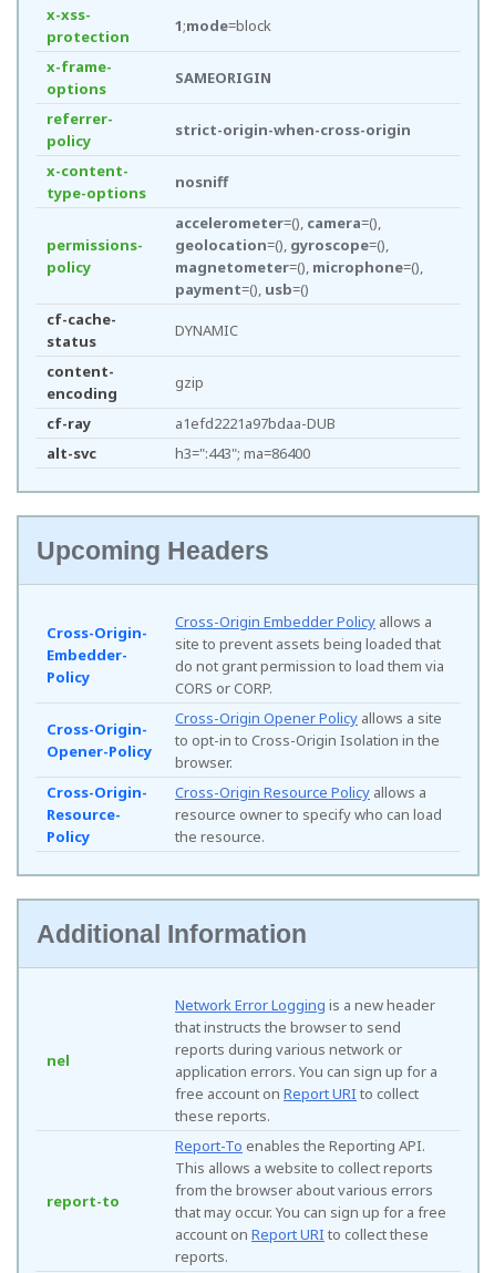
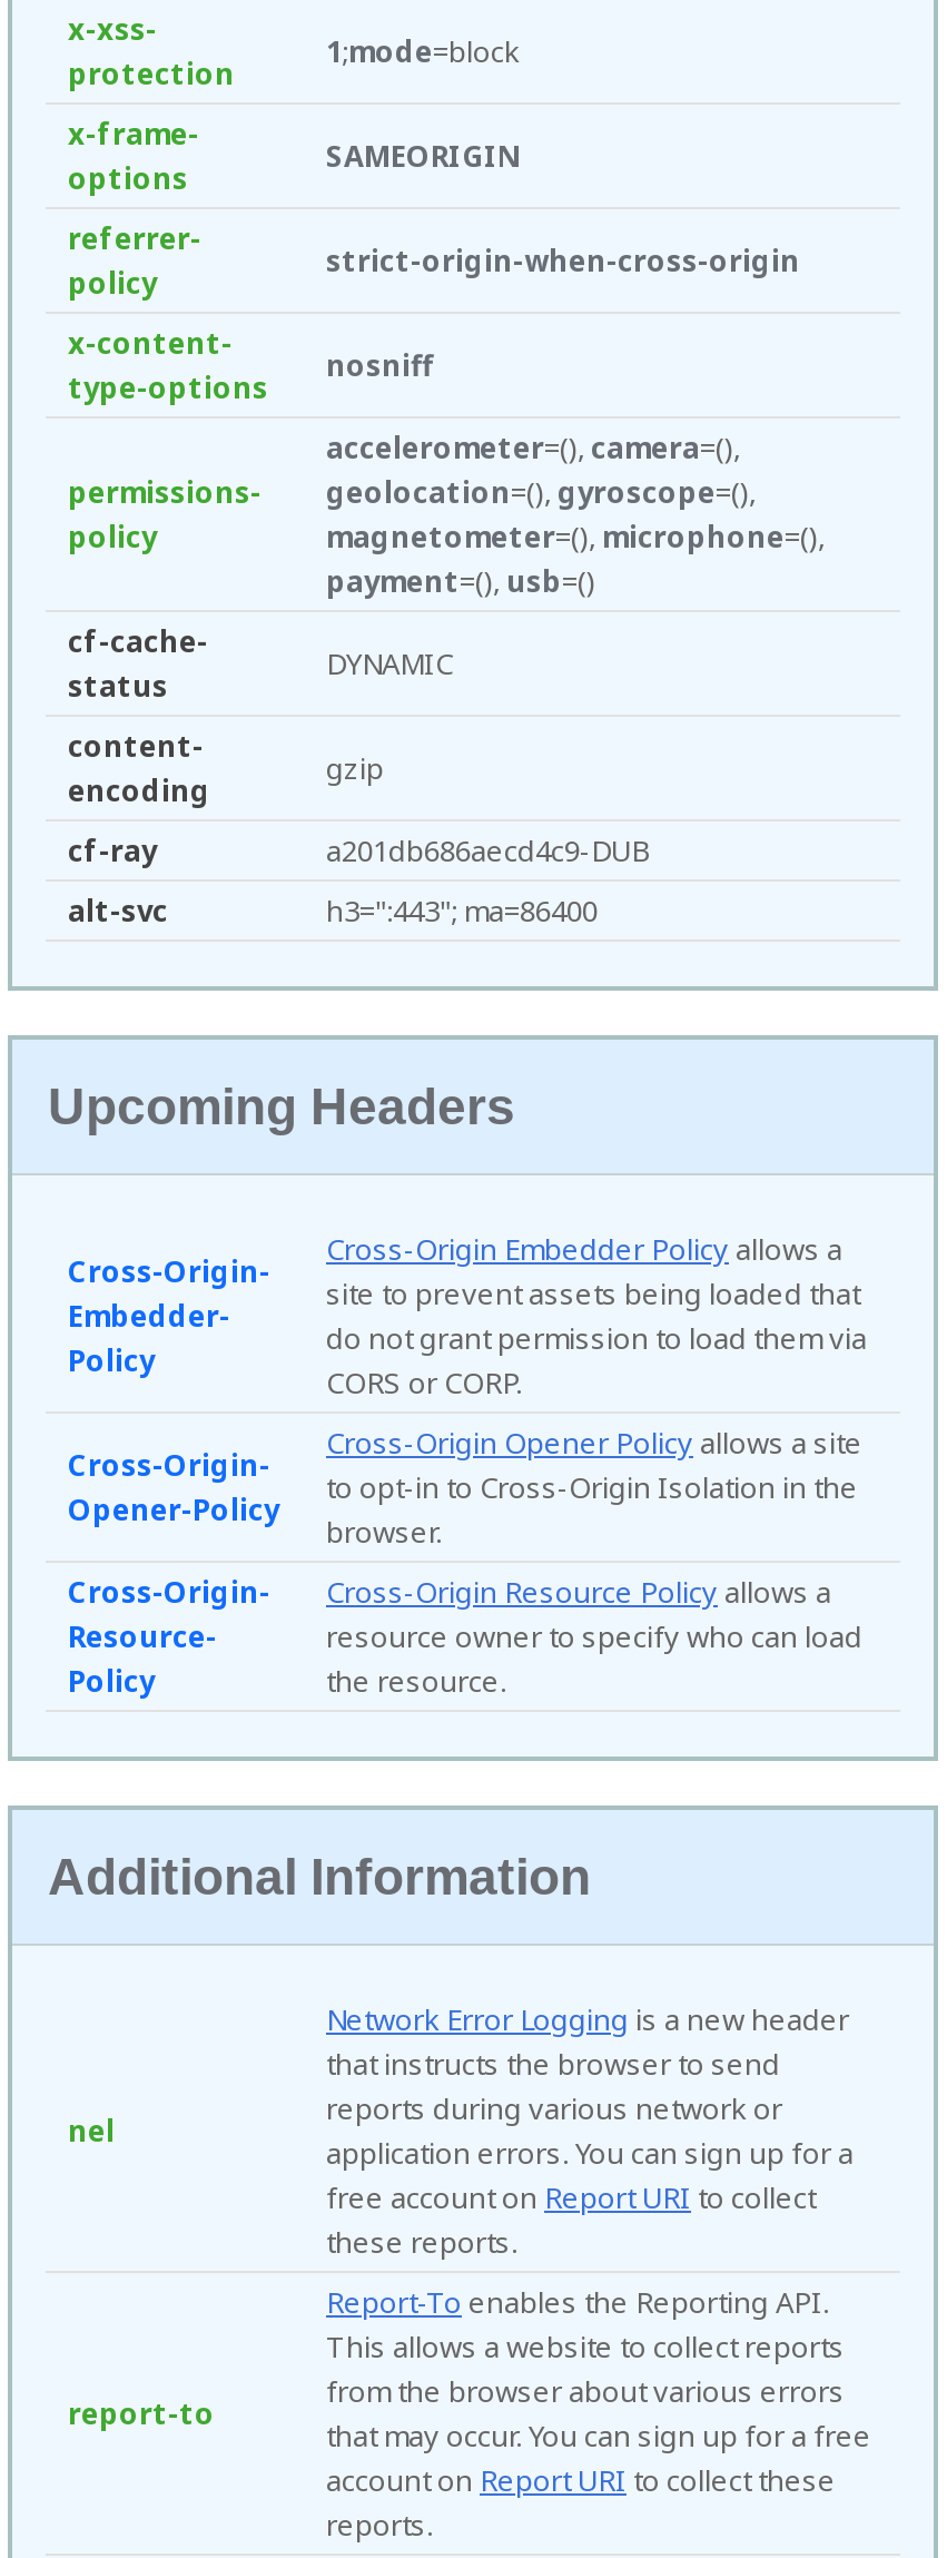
- a1efd2221a97bdaa-DUB
+ a201db686aecd4c9-DUB
